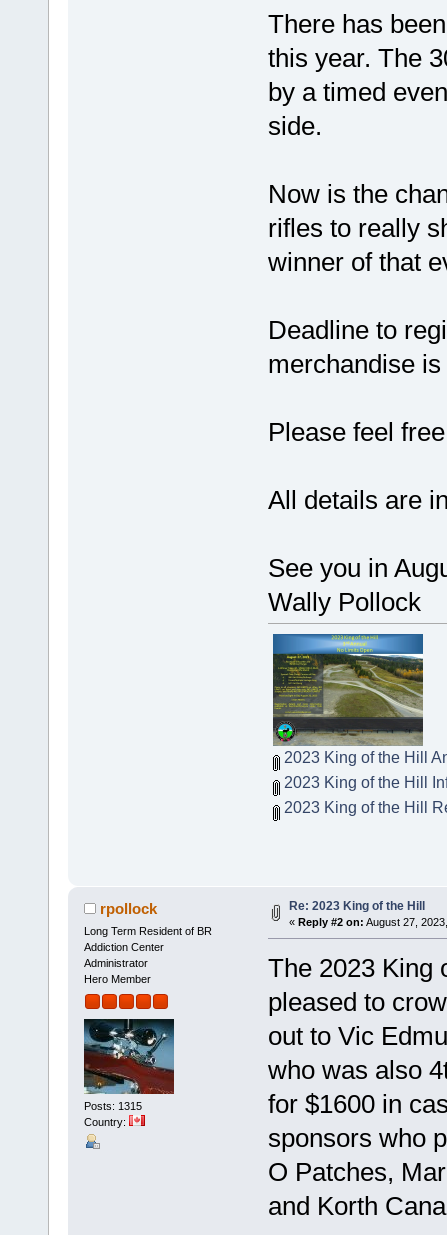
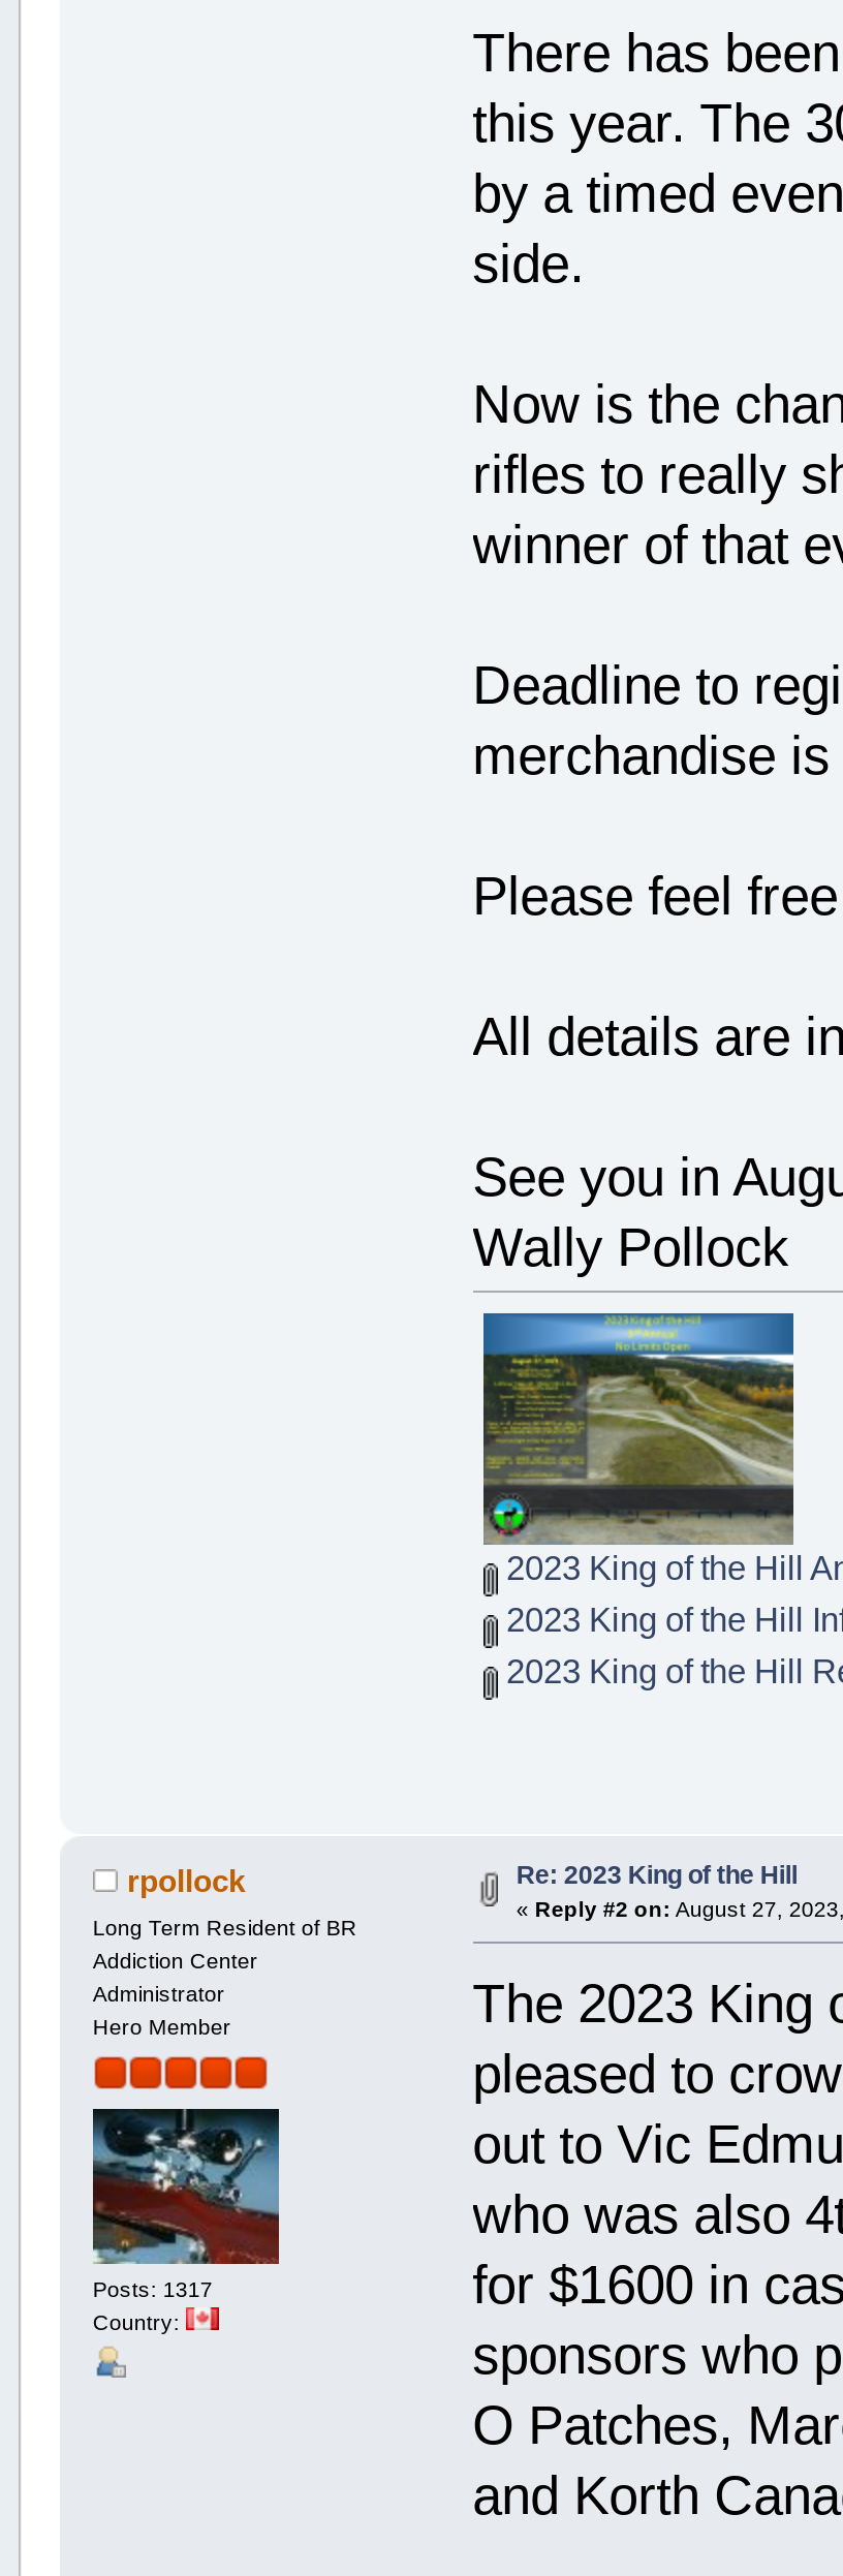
- Posts: 1315
+ Posts: 1317
